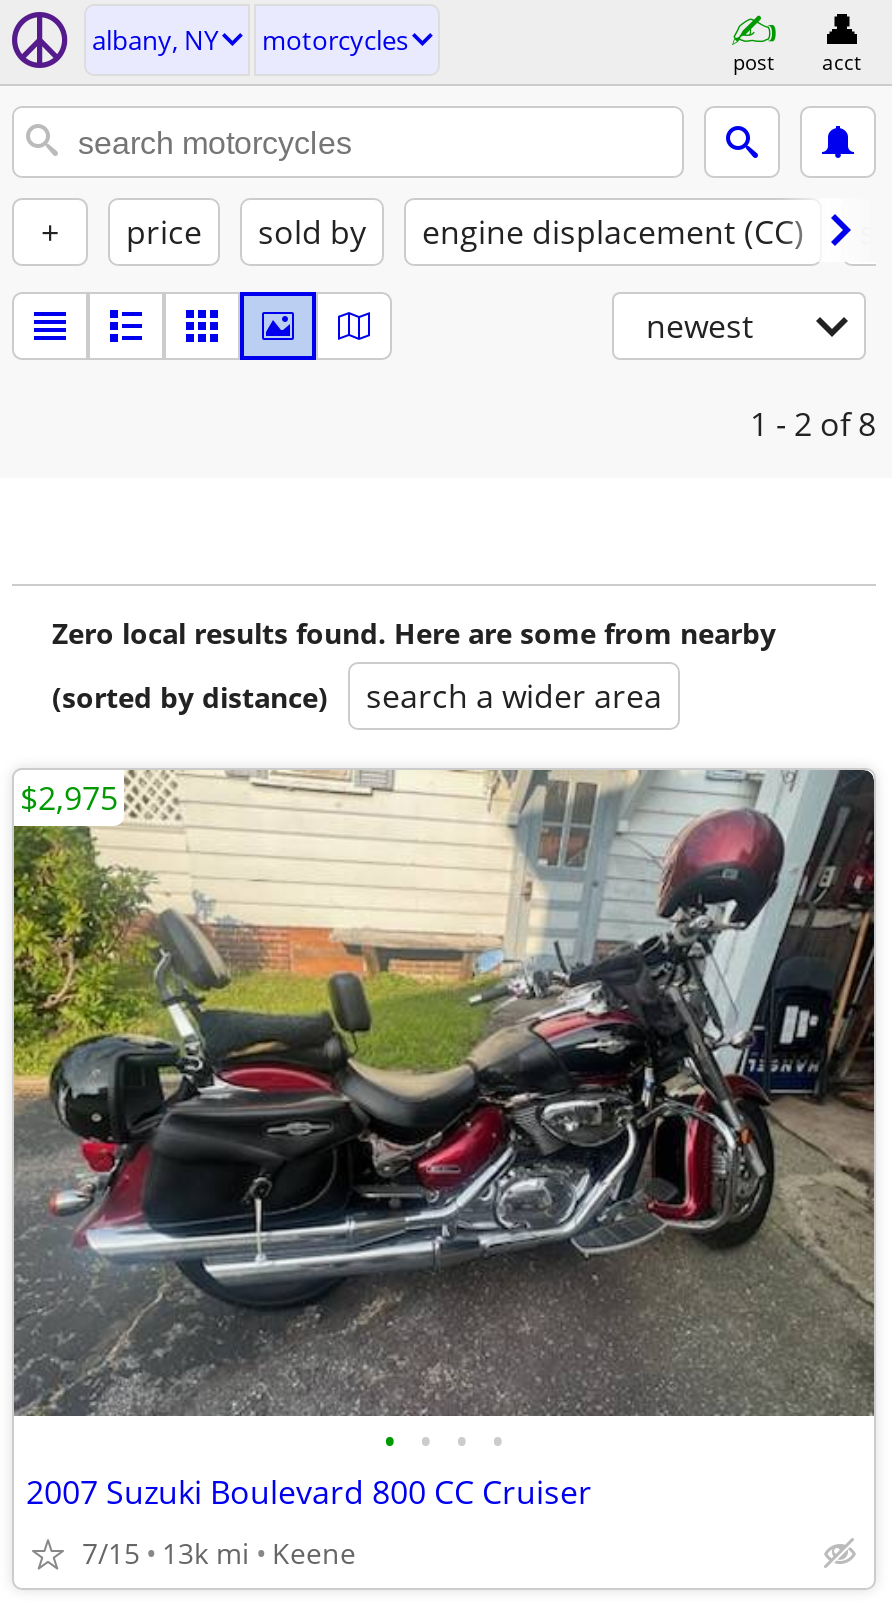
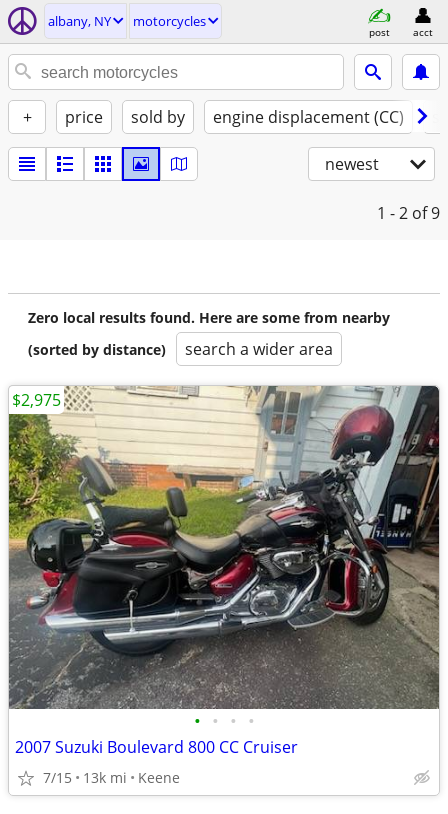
- 1 - 2 of 8
+ 1 - 2 of 9
